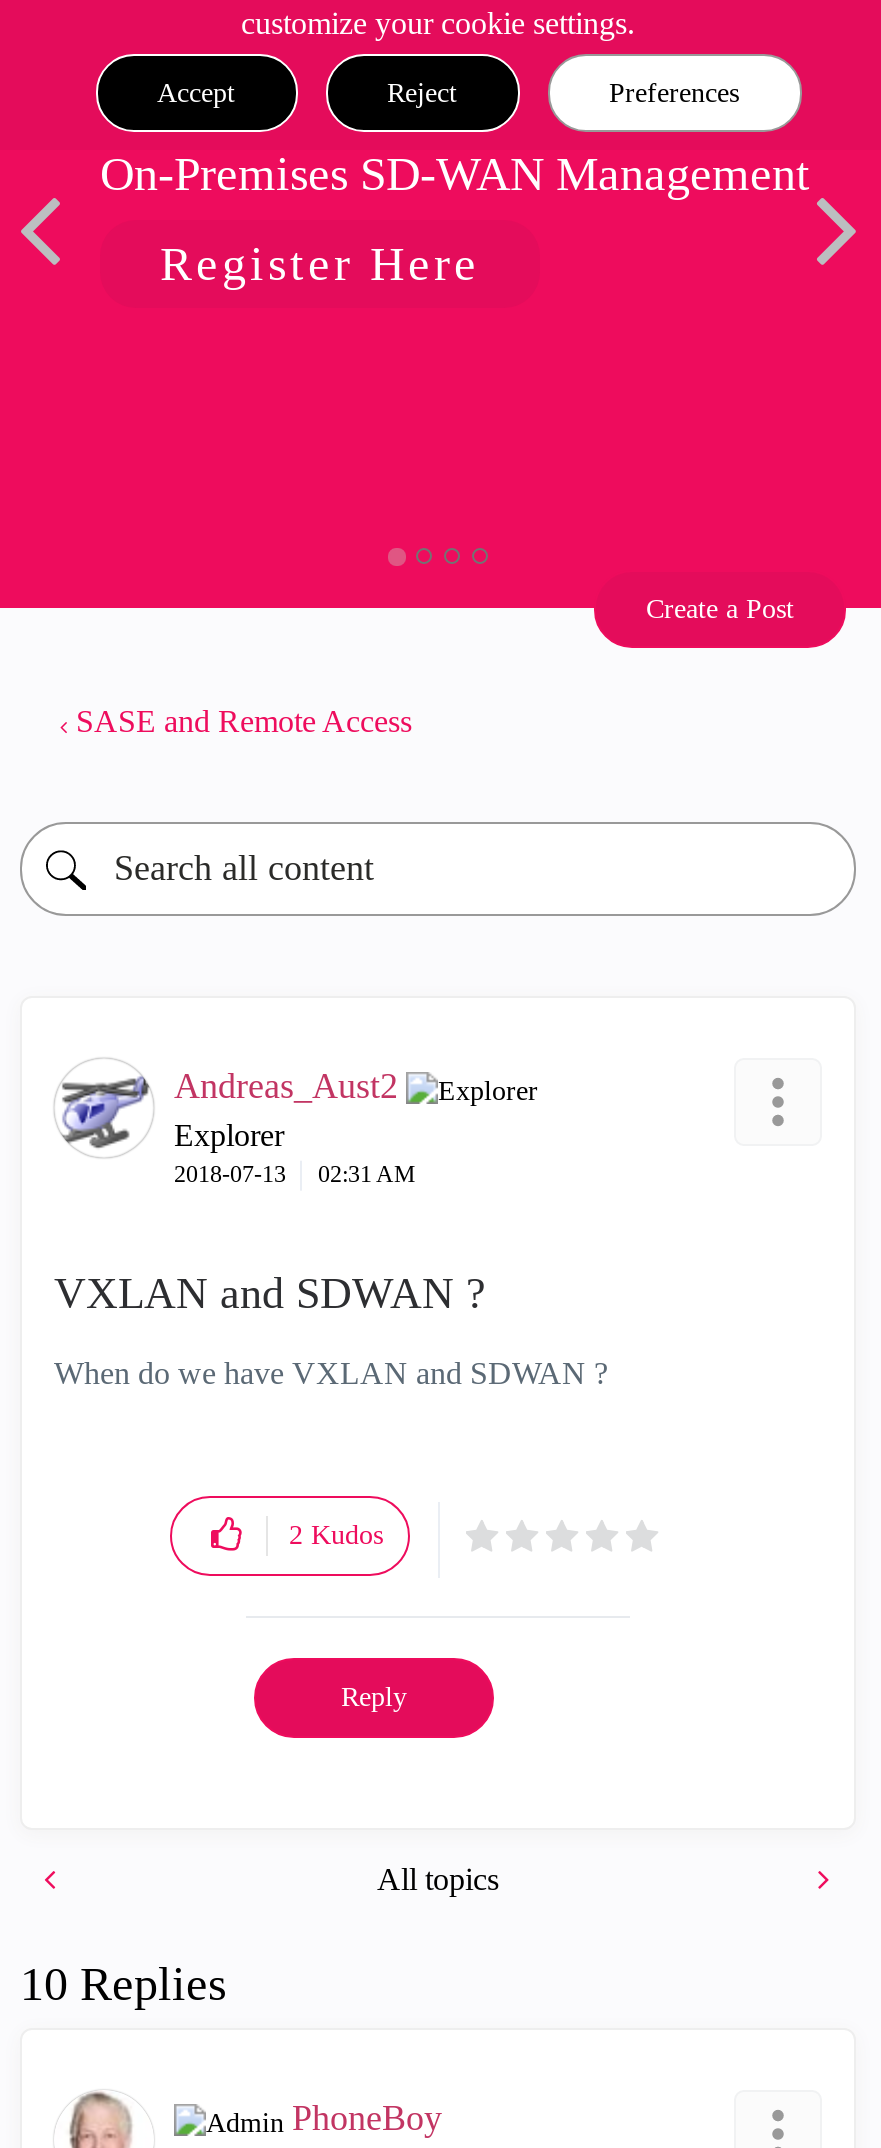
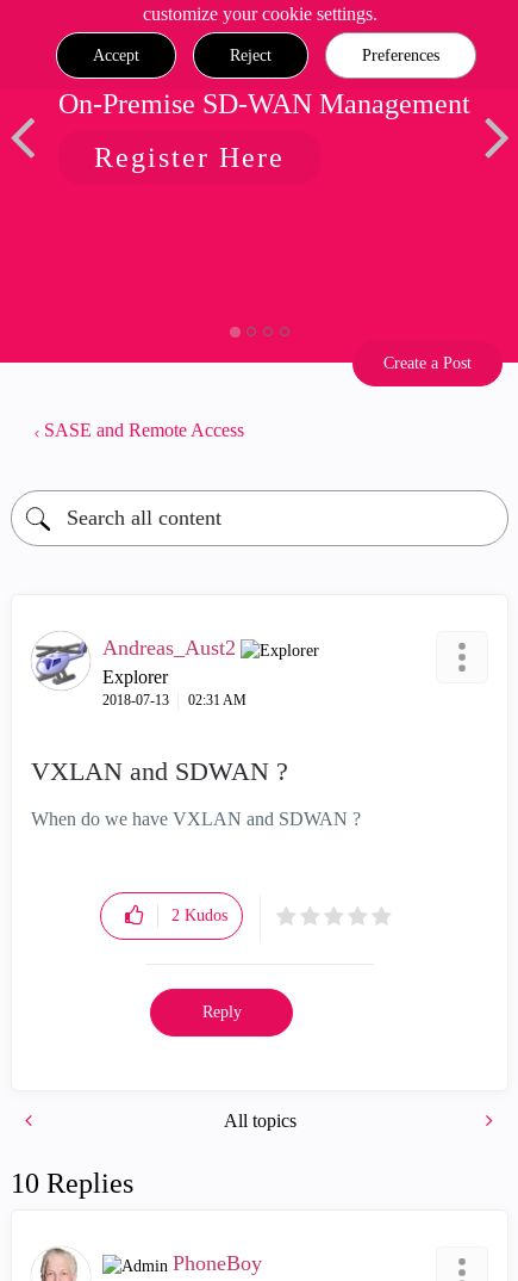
- On-Premises SD-WAN Management
+ On-Premise SD-WAN Management
